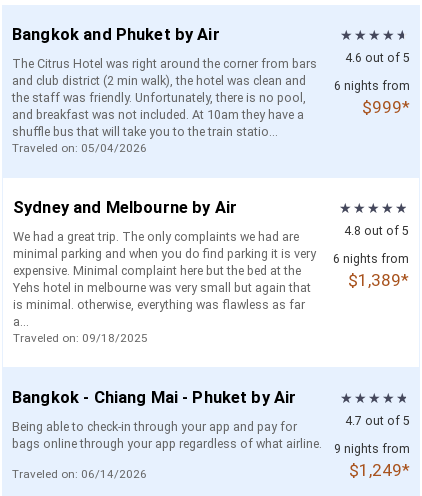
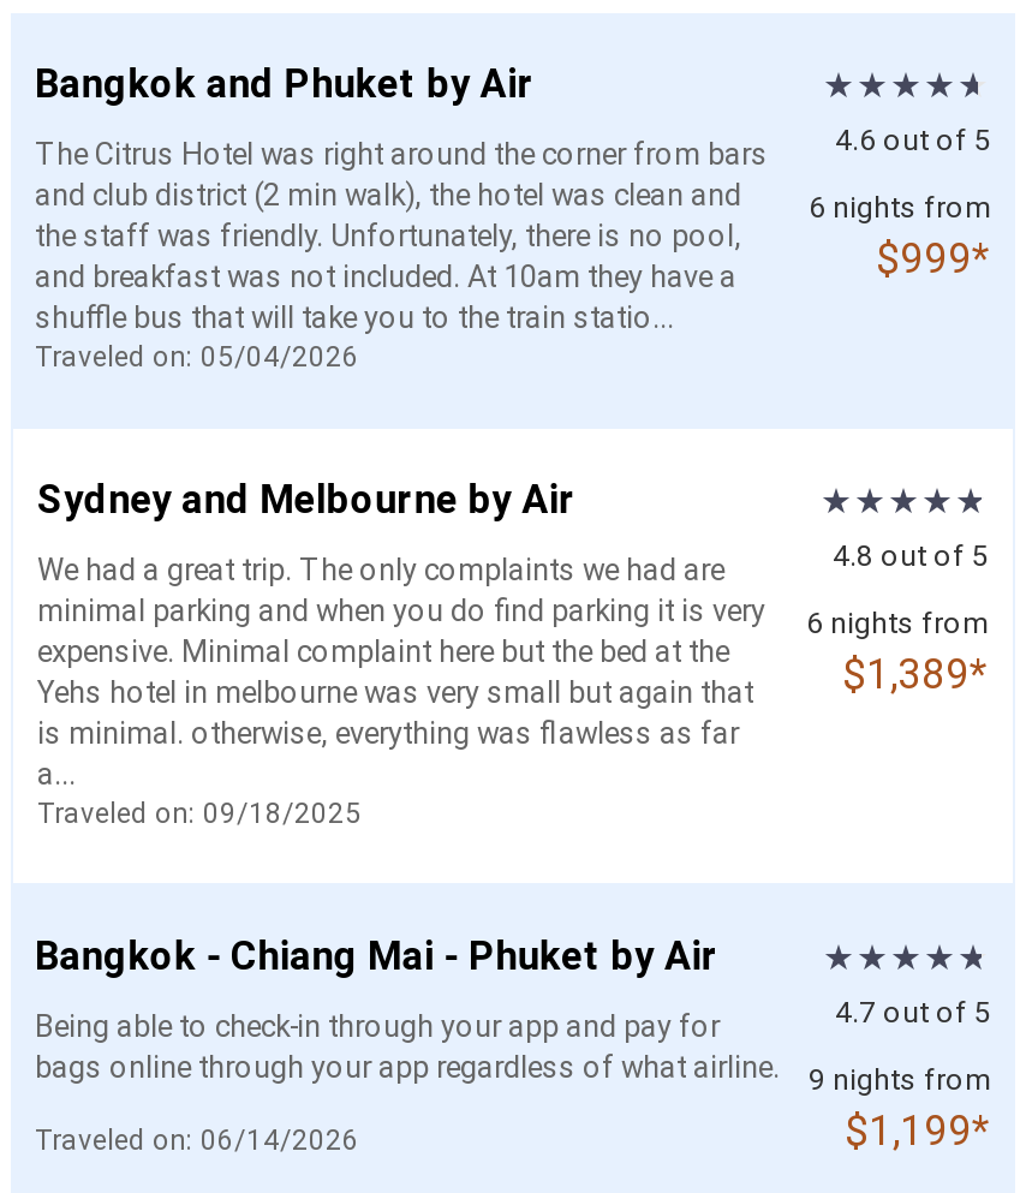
- $1,249*
+ $1,199*
